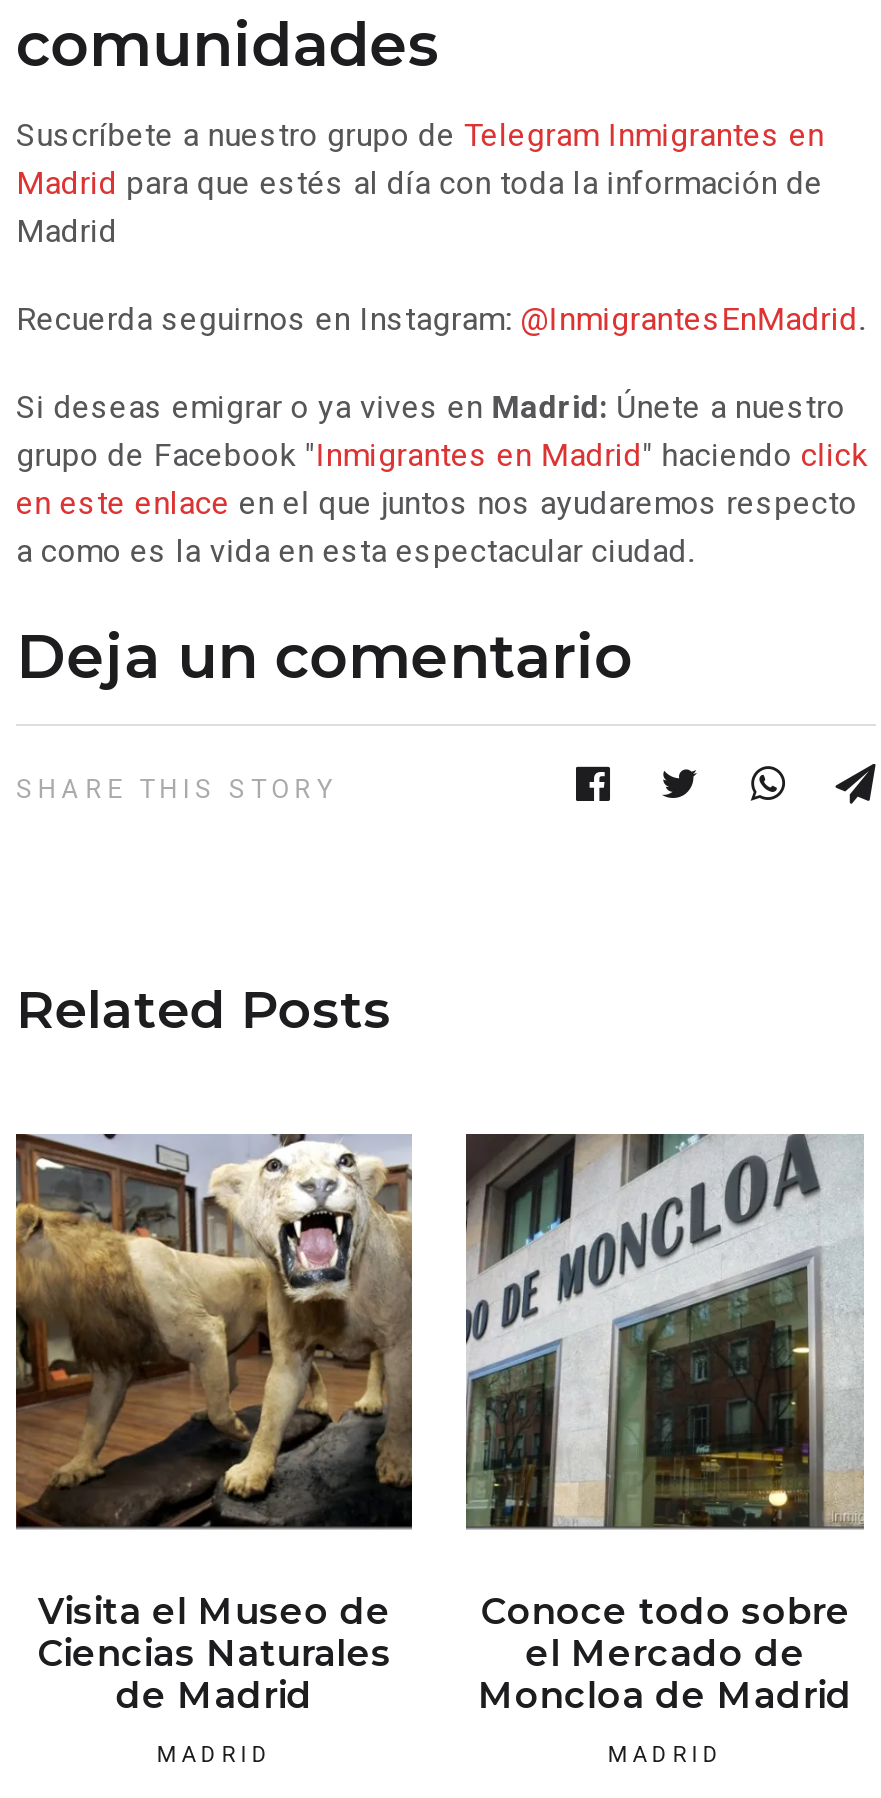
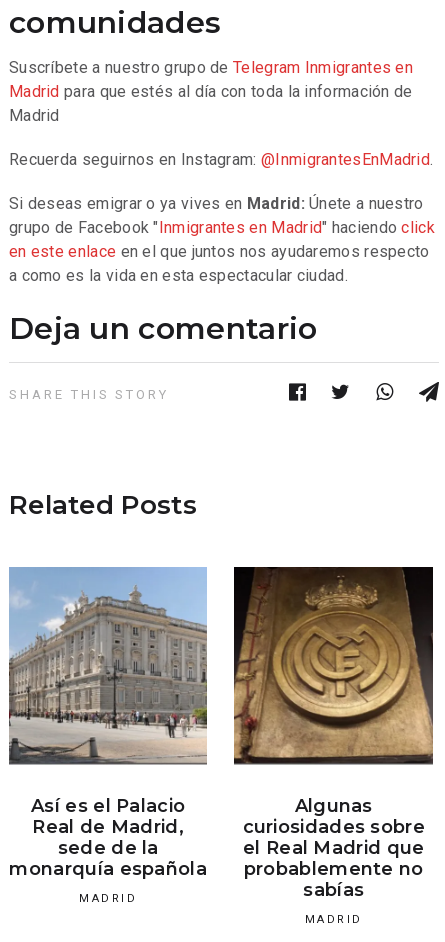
- [image]
- Visita el Museo de
- Ciencias Naturales
- de Madrid
+ [image]
+ Así es el Palacio
+ Real de Madrid,
+ sede de la
+ monarquía española

- [image]
- Conoce todo sobre
- el Mercado de
- Moncloa de Madrid
+ [image]
+ Algunas
+ curiosidades sobre
+ el Real Madrid que
+ probablemente no
+ sabías
